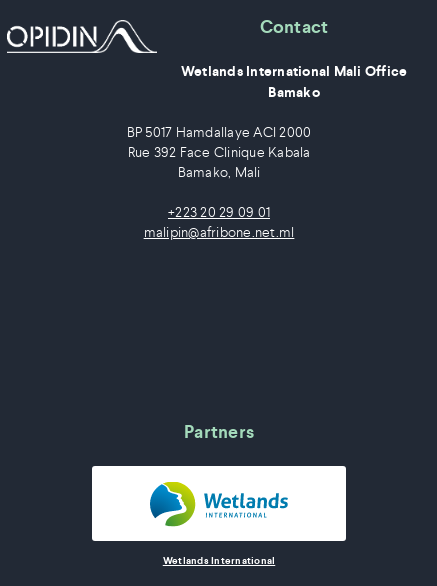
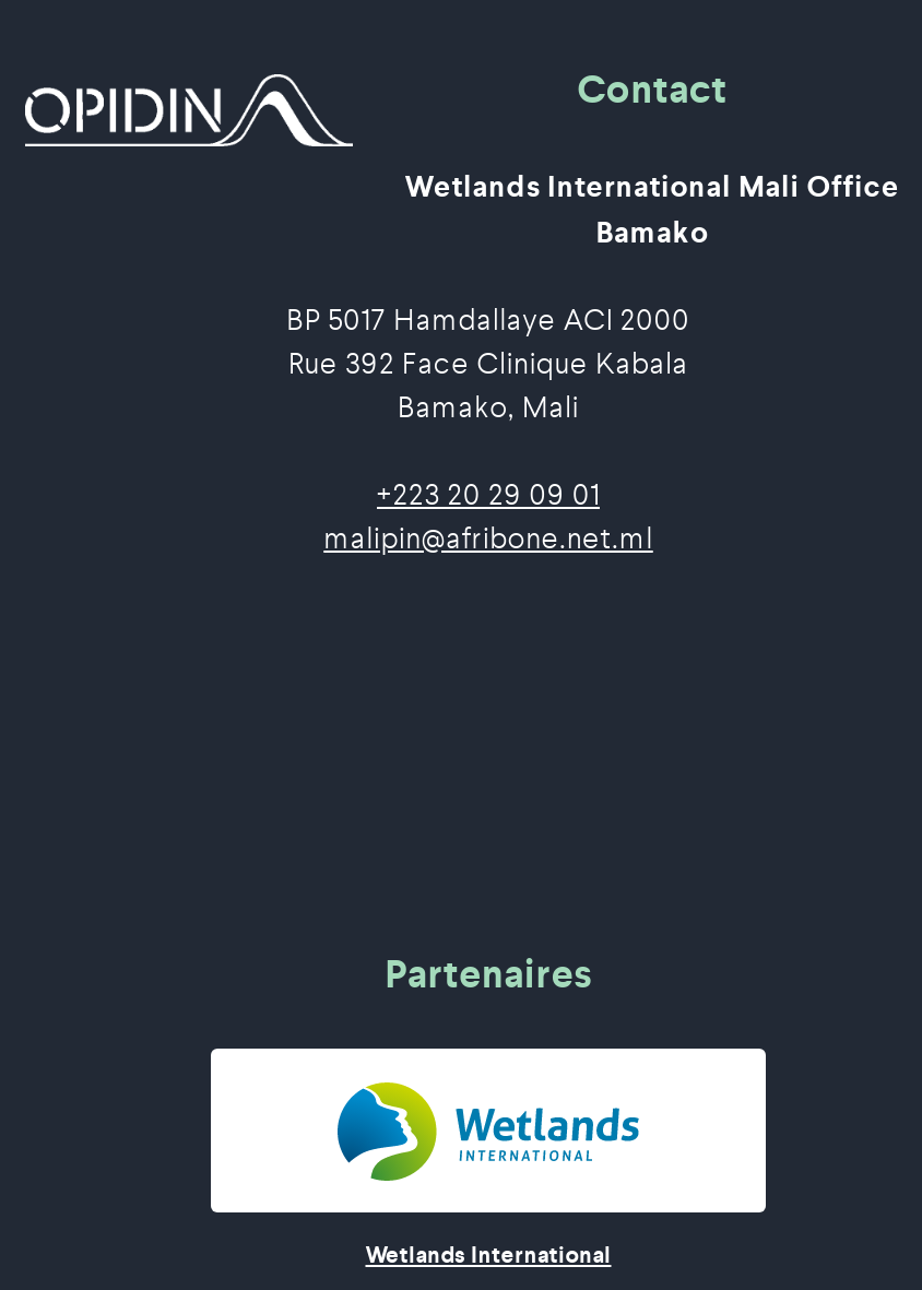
- Partners
+ Partenaires
